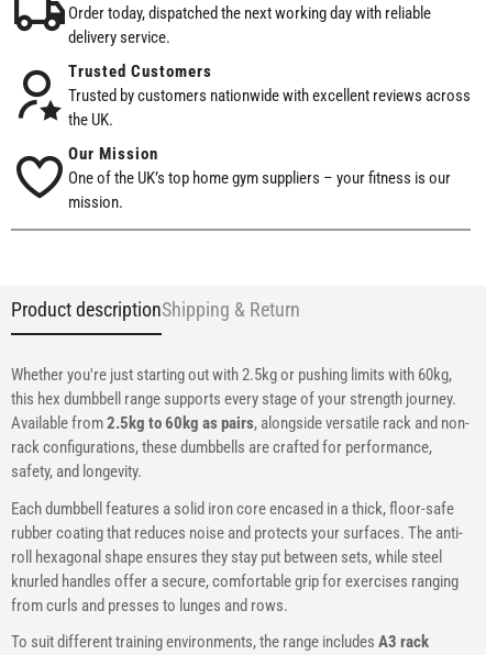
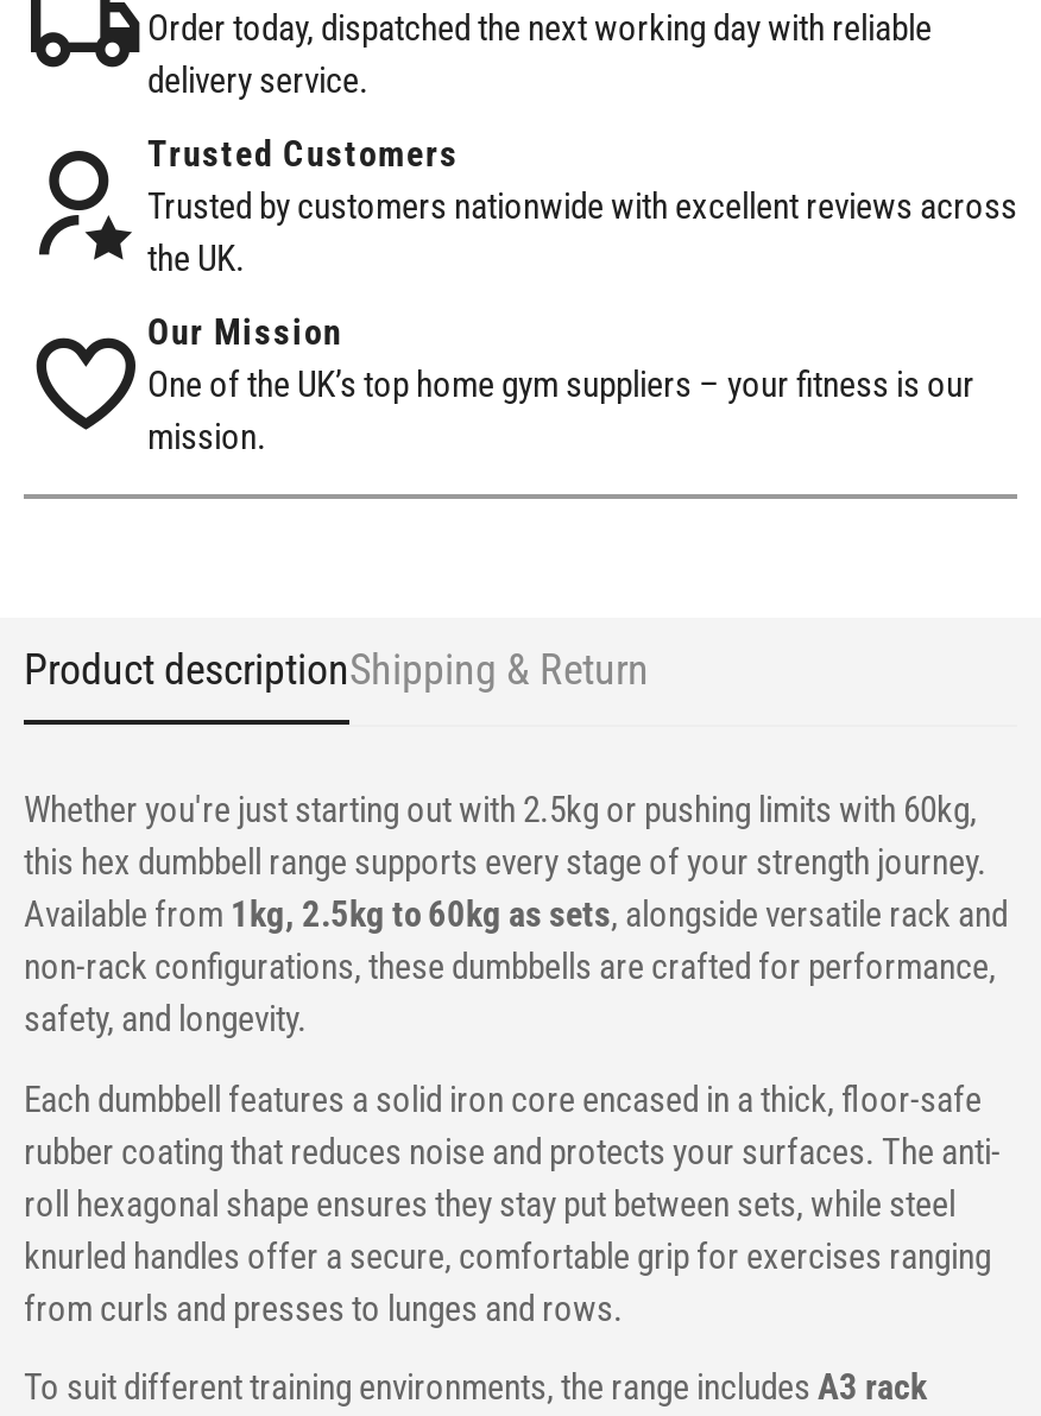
- Available from 2.5kg to 60kg as pairs, alongside versatile rack and non-
+ Available from 1kg, 2.5kg to 60kg as sets, alongside versatile rack and

- rack configurations, these dumbbells are crafted for performance,
+ non-rack configurations, these dumbbells are crafted for performance,
